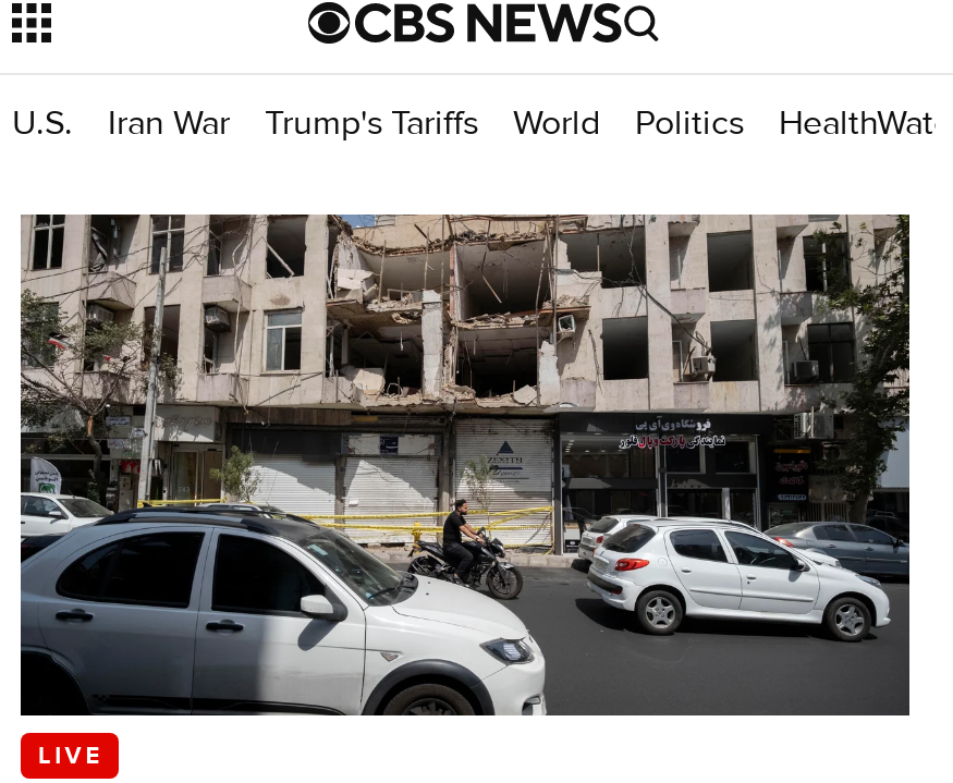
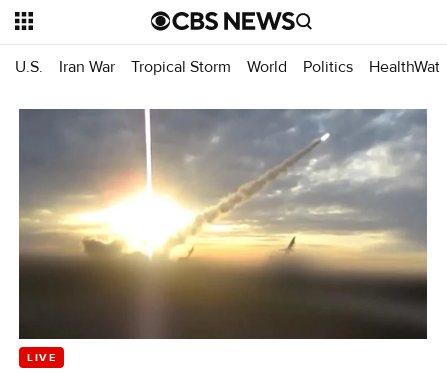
- Trump's Tariffs
+ Tropical Storm

- [image]
+ [image]
